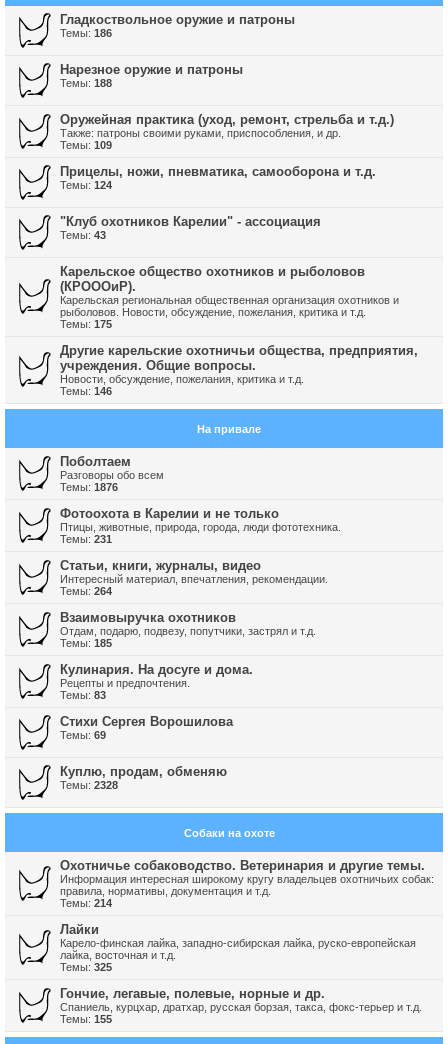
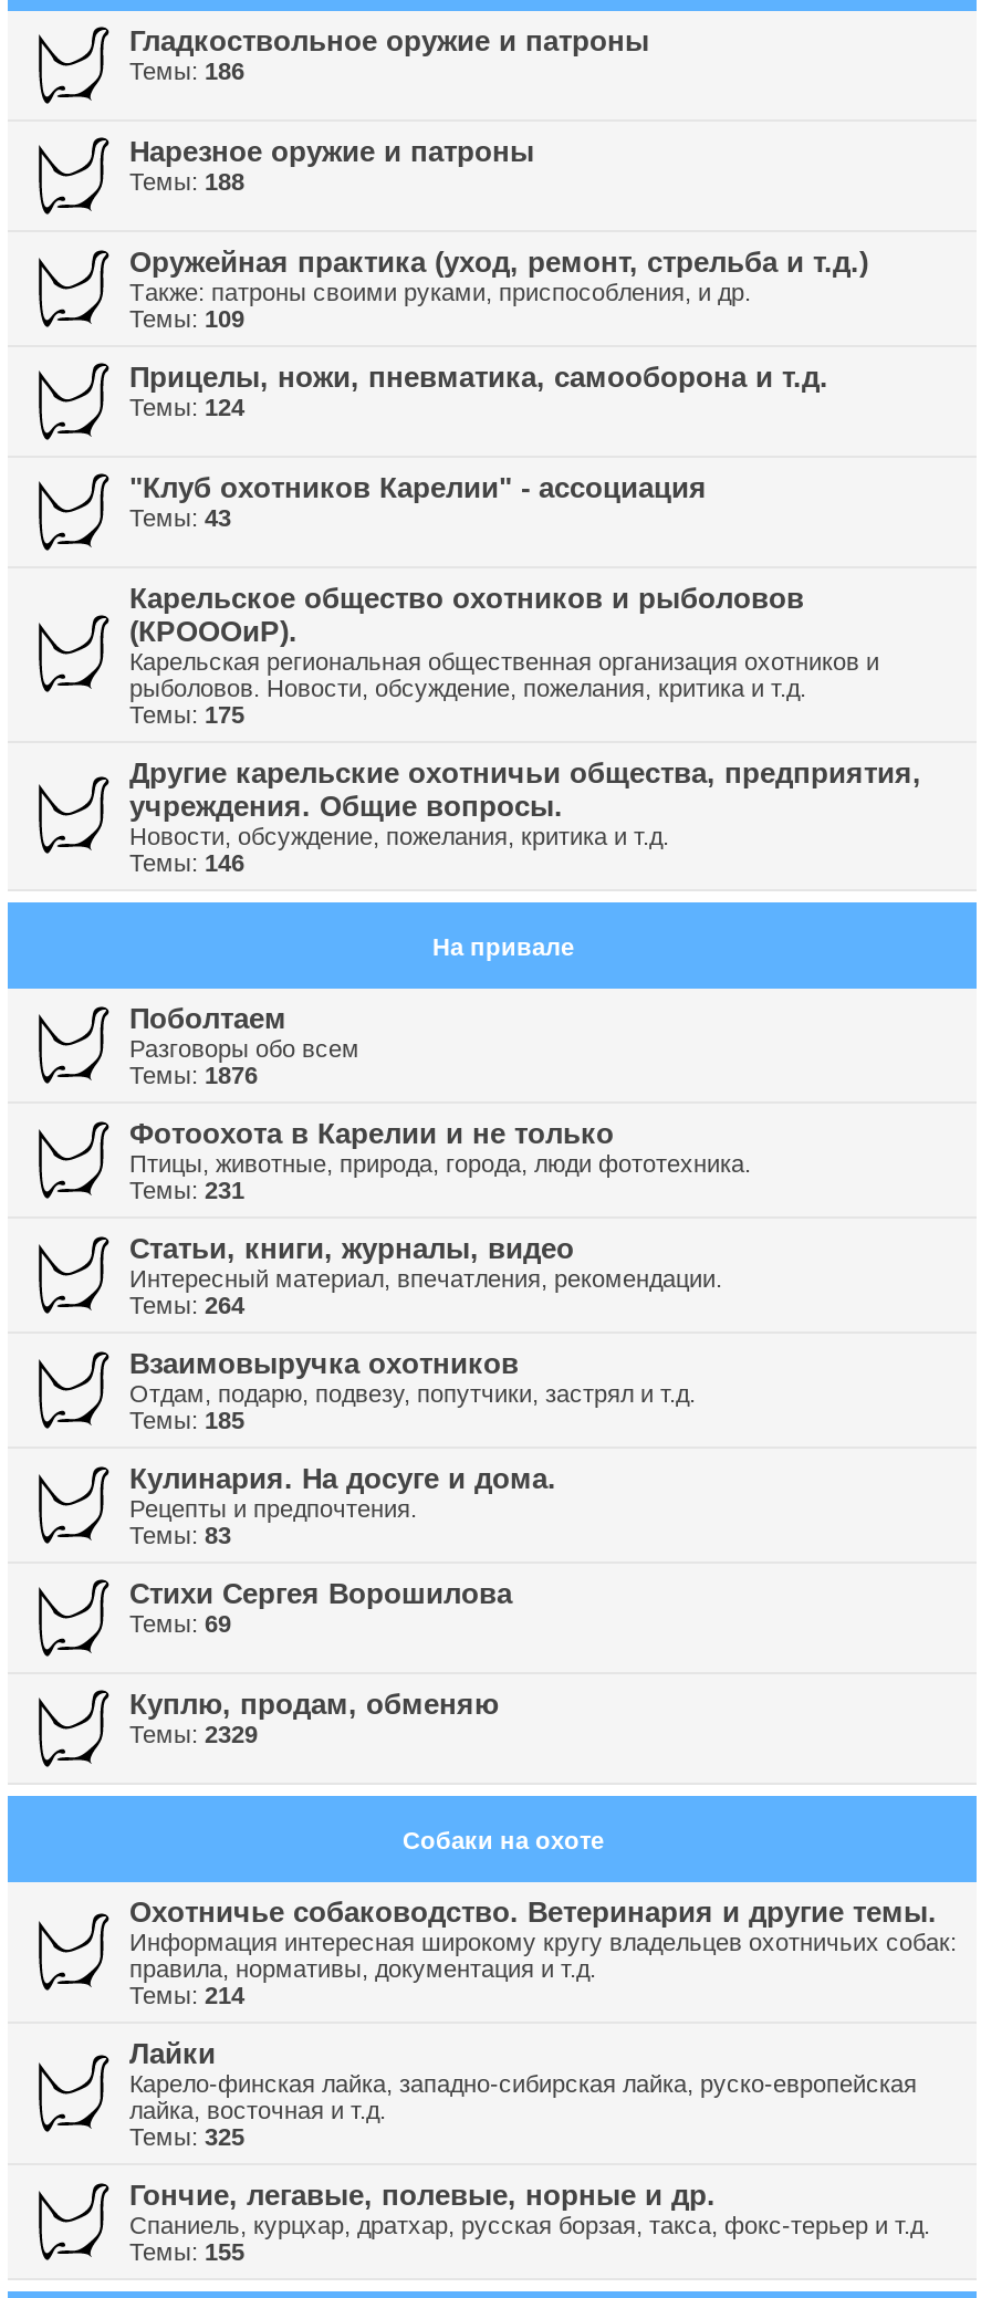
- Темы: 2328
+ Темы: 2329
